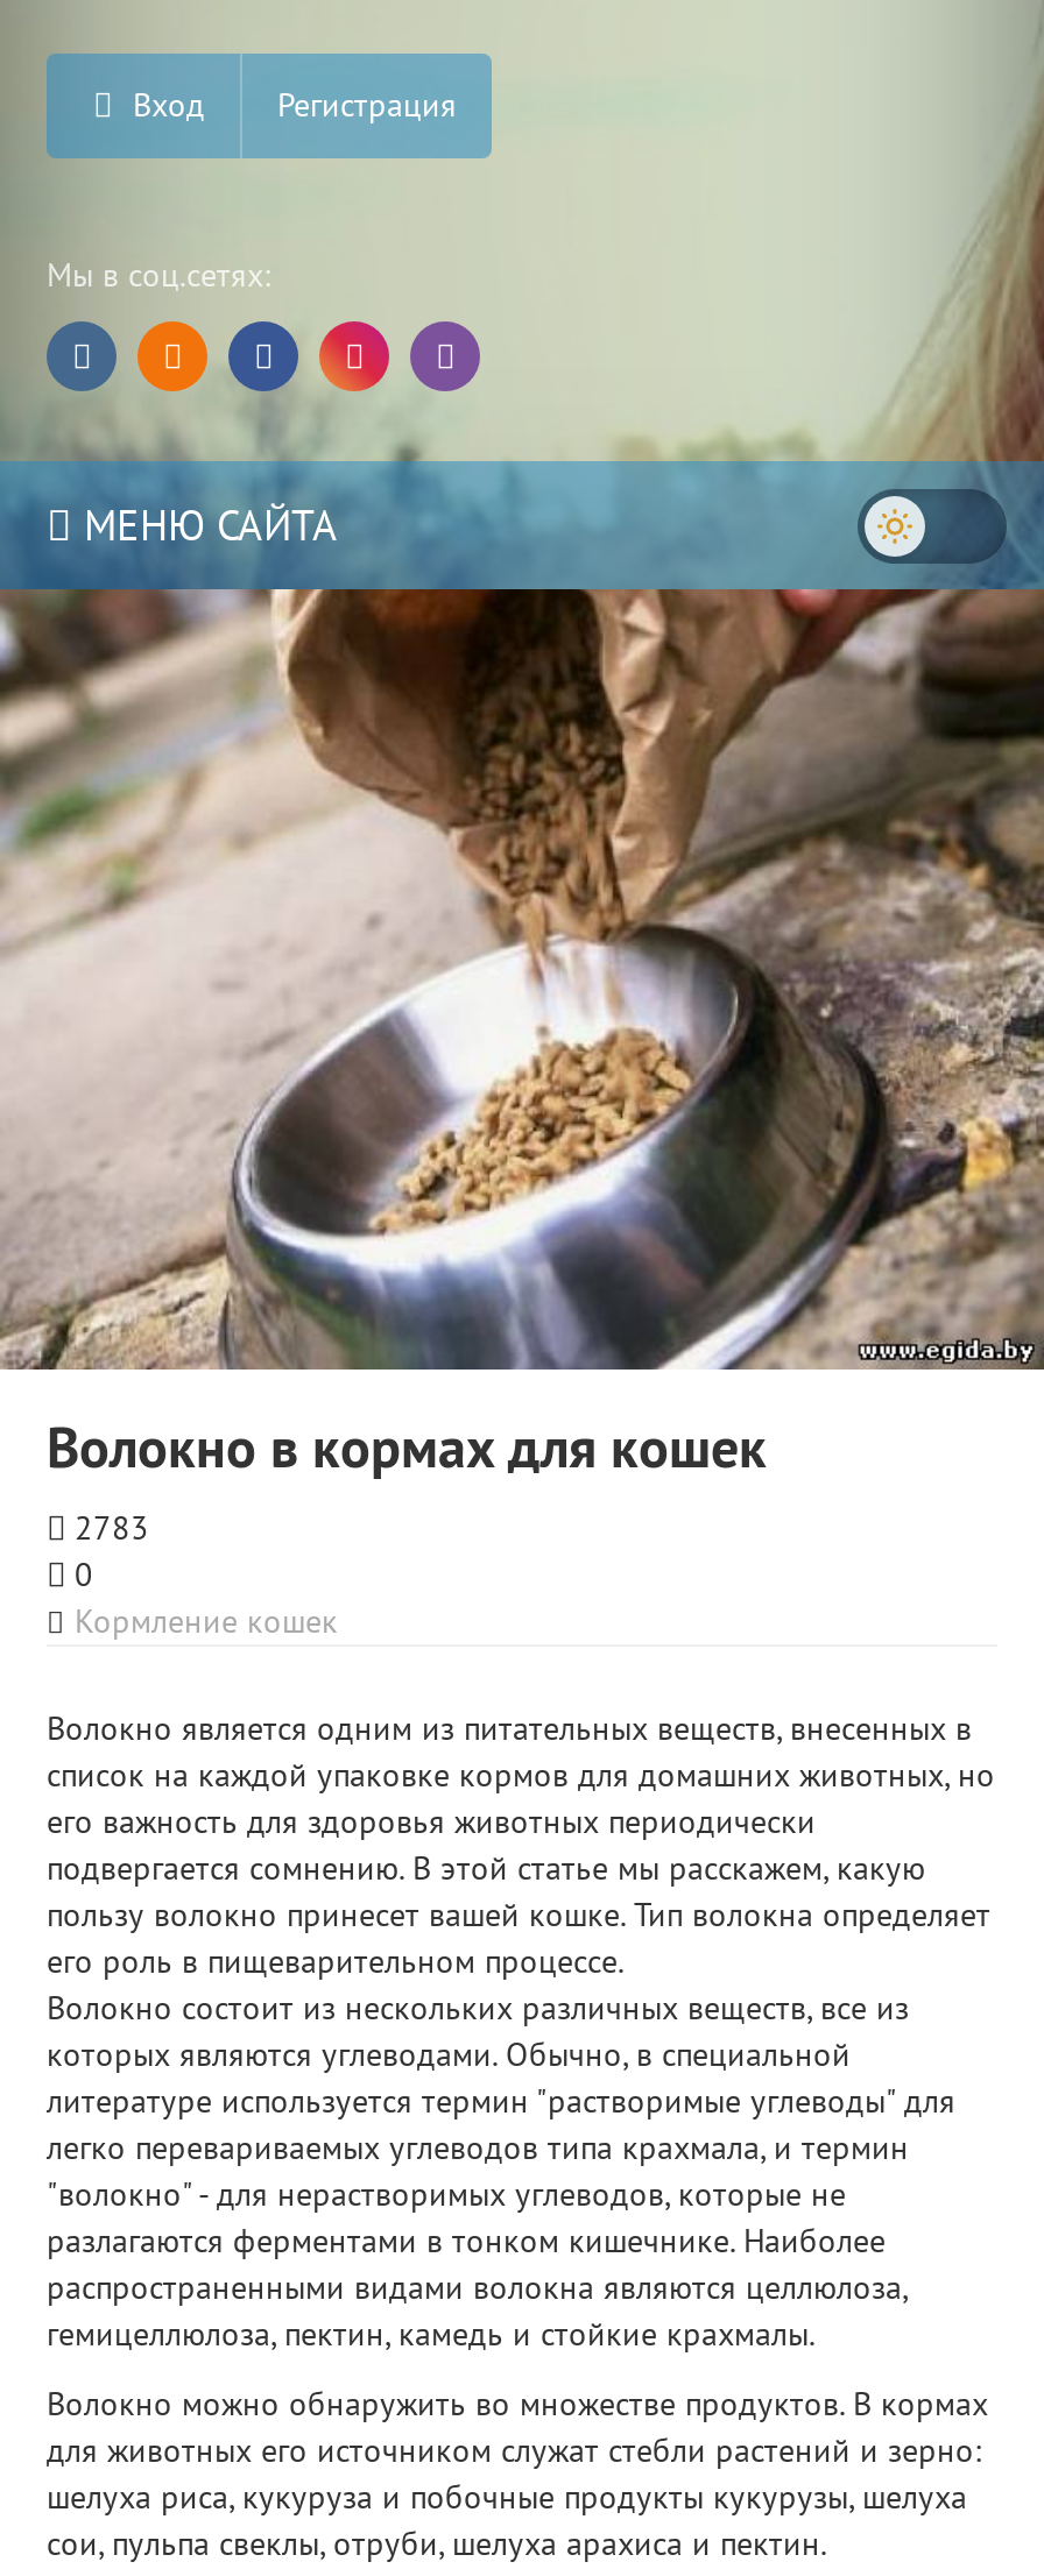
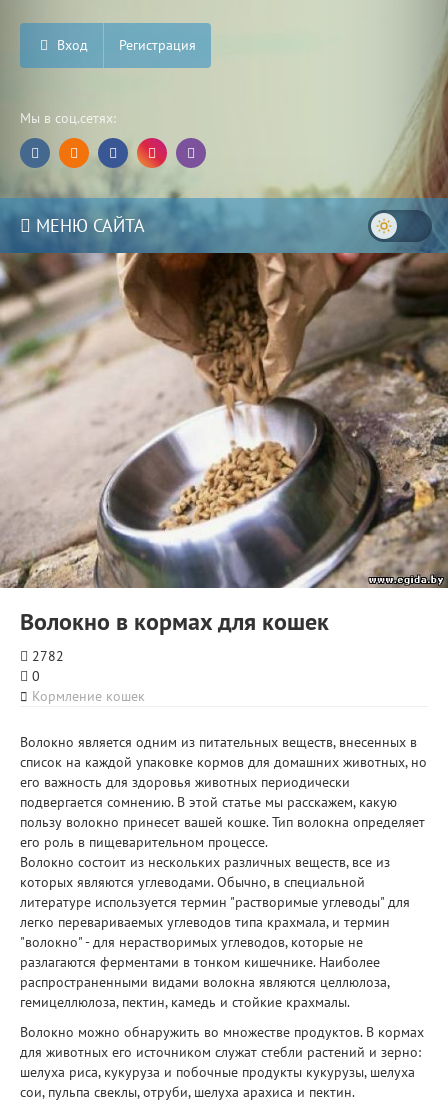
- 2783
+ 2782
